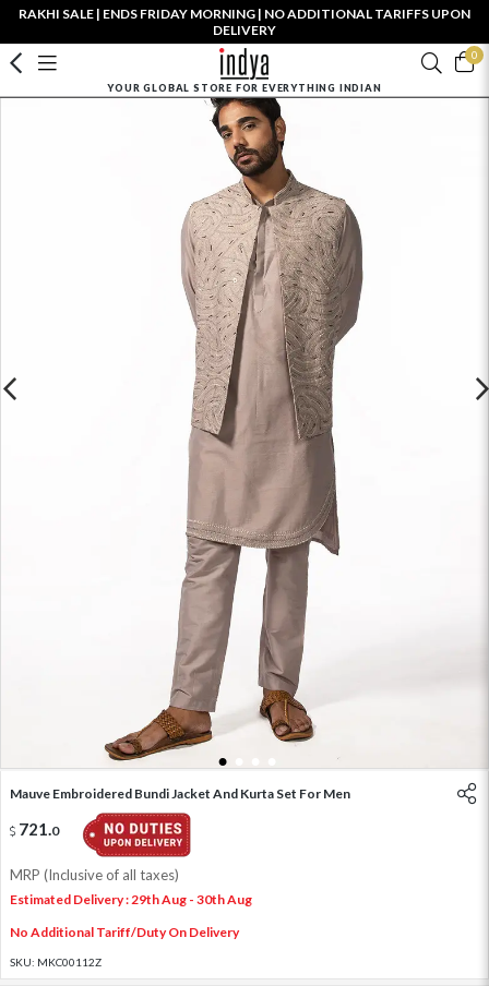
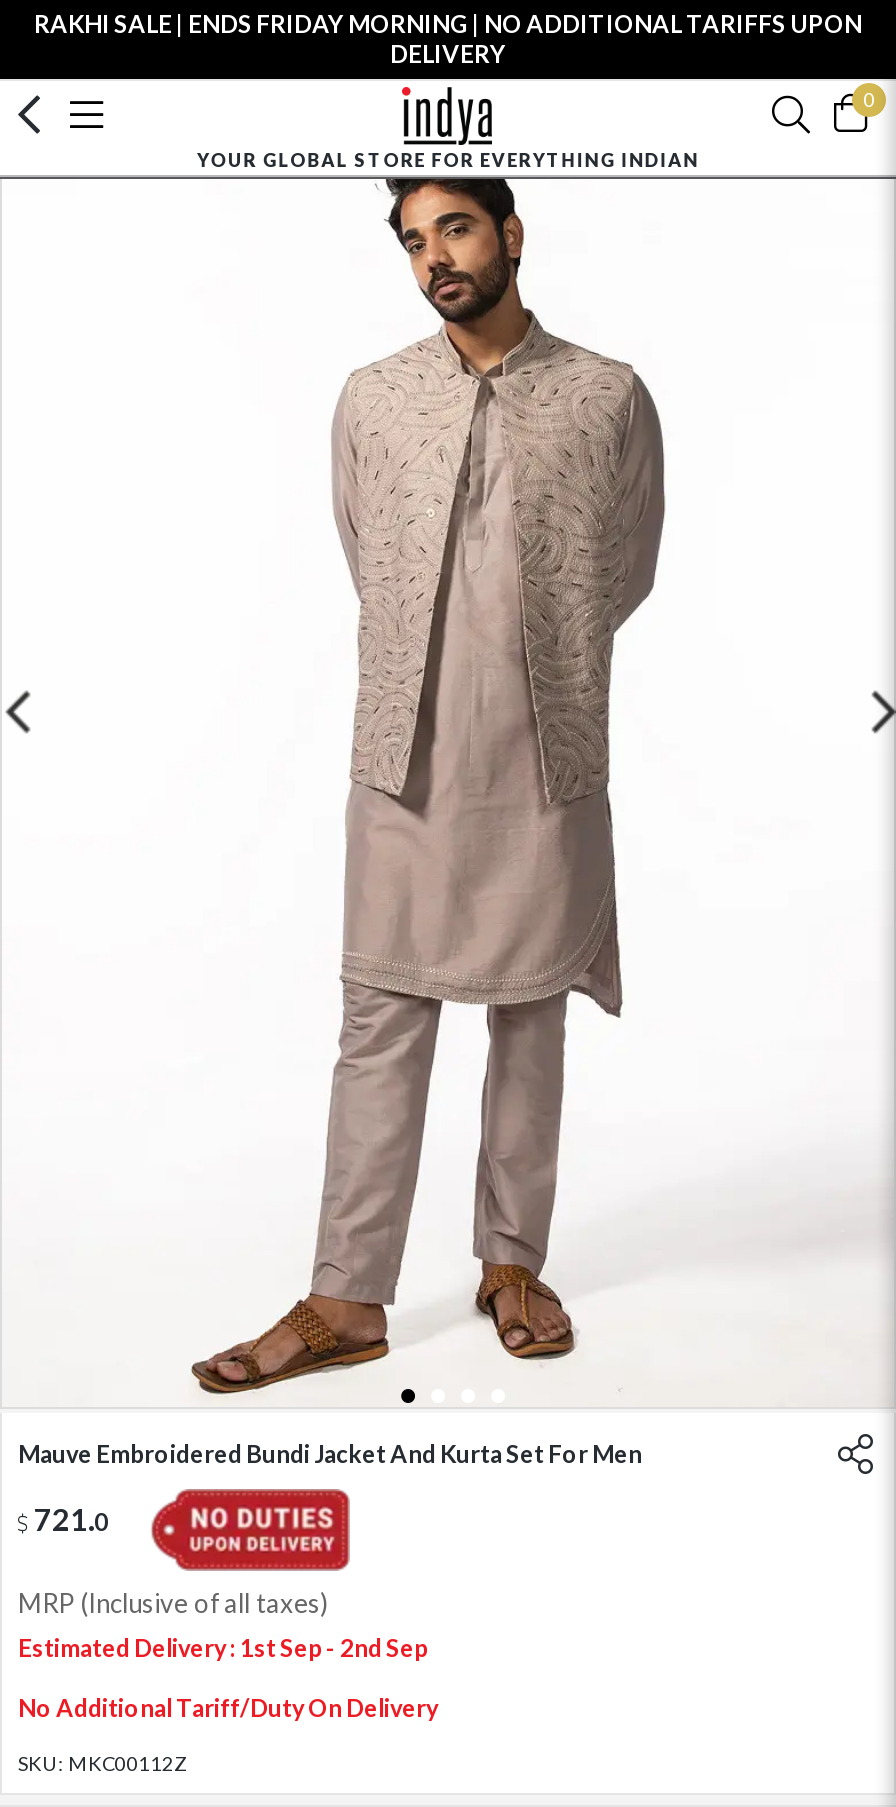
- Estimated Delivery : 29th Aug - 30th Aug
+ Estimated Delivery : 1st Sep - 2nd Sep
